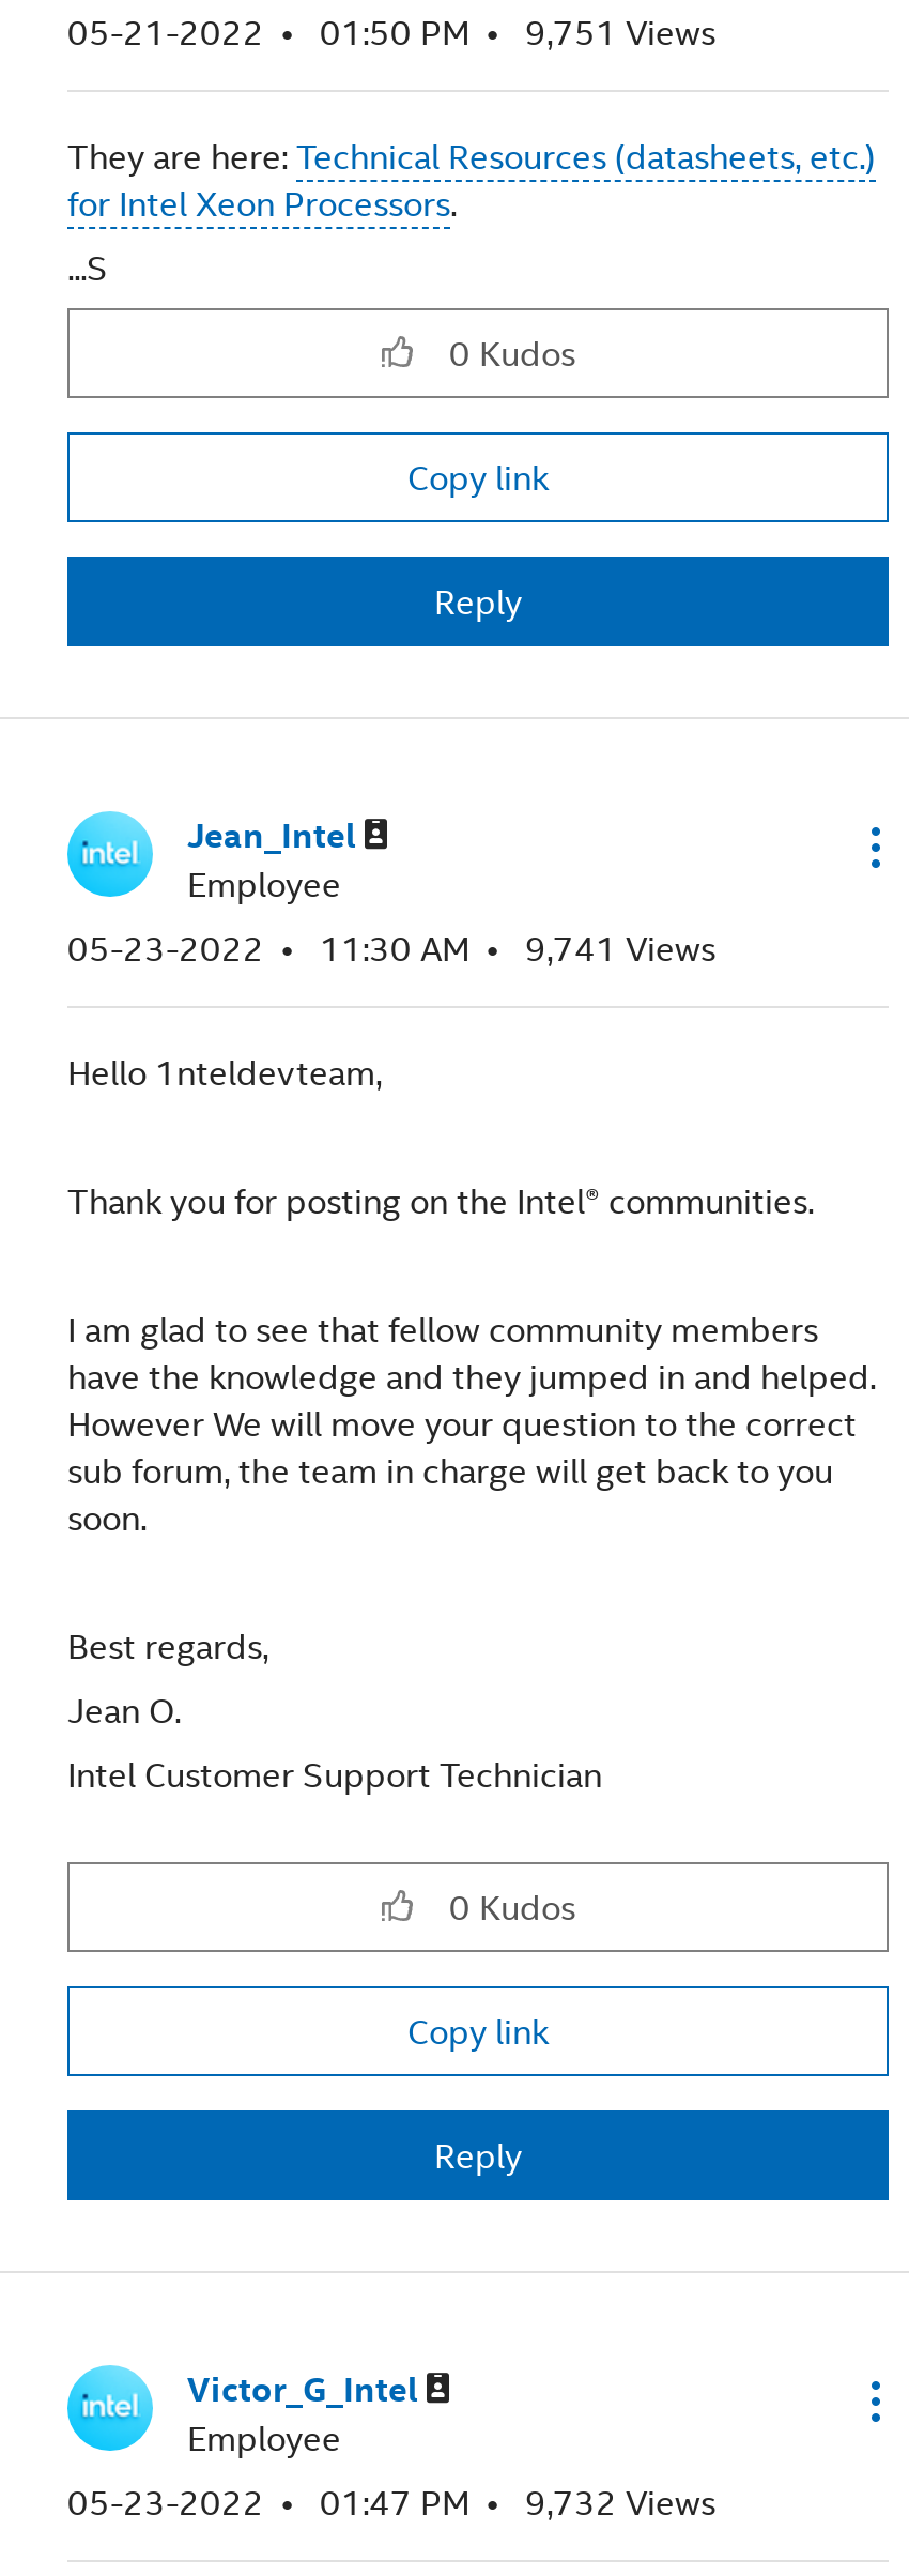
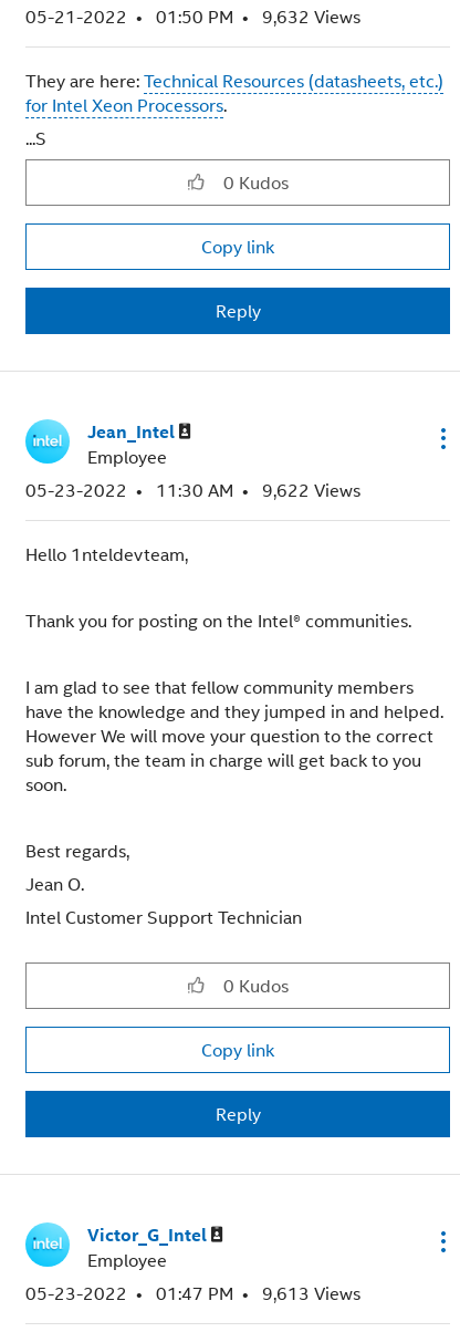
- 05-21-2022 01:50 PM 9,751 Views
+ 05-21-2022 01:50 PM 9,632 Views

- 05-23-2022 11:30 AM 9,741 Views
+ 05-23-2022 11:30 AM 9,622 Views

- 05-23-2022 01:47 PM 9,732 Views
+ 05-23-2022 01:47 PM 9,613 Views
